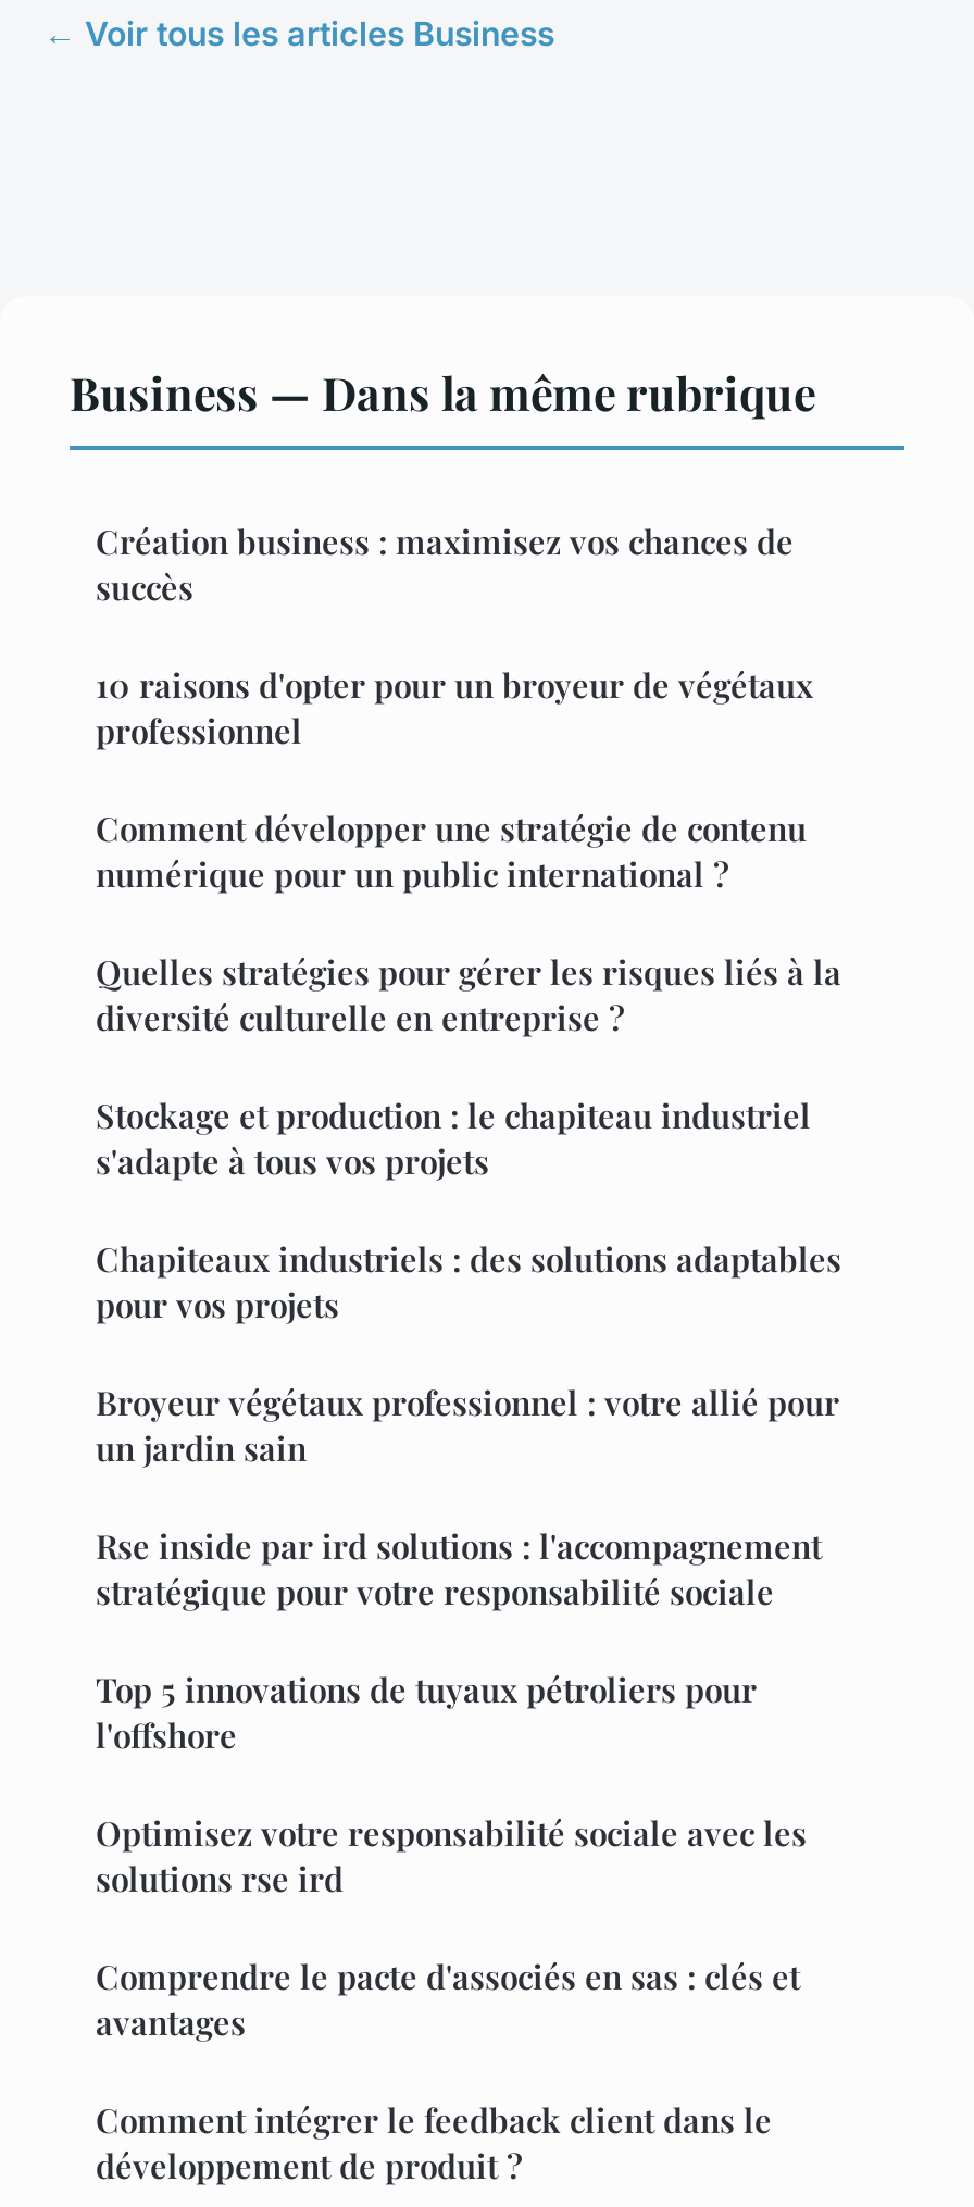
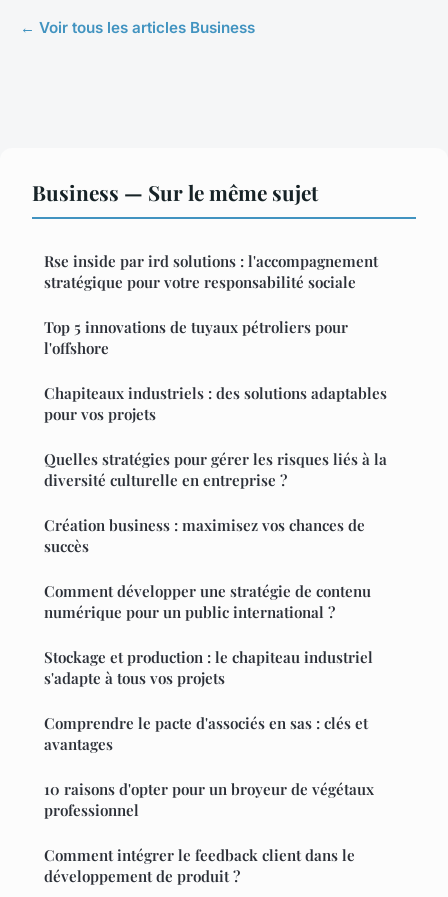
- Business — Dans la même rubrique
- Broyeur végétaux professionnel : votre allié pour
- un jardin sain
+ Business — Sur le même sujet

moved down: Chapiteaux industriels : des solutions adaptables | pour vos projets | Quelles stratégies pour gérer les risques liés à la | ... | Stockage et production : le chapiteau industriel | s'adapte à tous vos projets

moved down: 10 raisons d'opter pour un broyeur de végétaux | professionnel

moved up: Rse inside par ird solutions : l'accompagnement | stratégique pour votre responsabilité sociale | Top 5 innovations de tuyaux pétroliers pour | l'offshore

- Optimisez votre responsabilité sociale avec les
- solutions rse ird

moved up: Comprendre le pacte d'associés en sas : clés et | avantages
